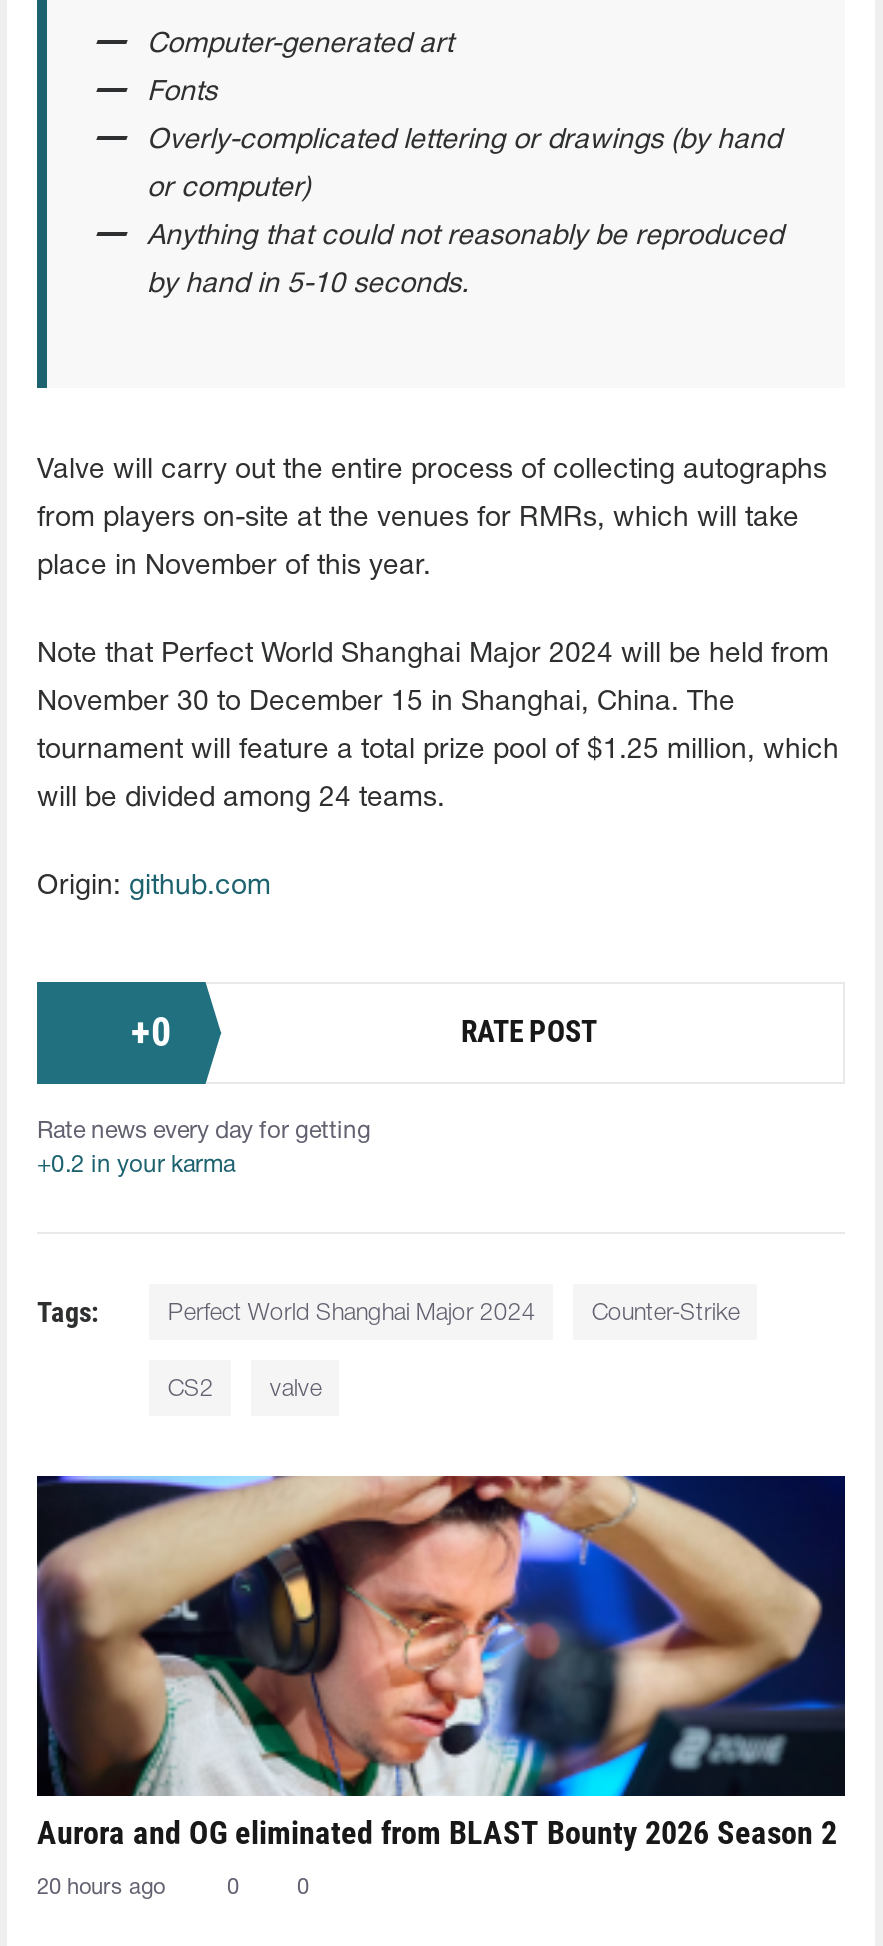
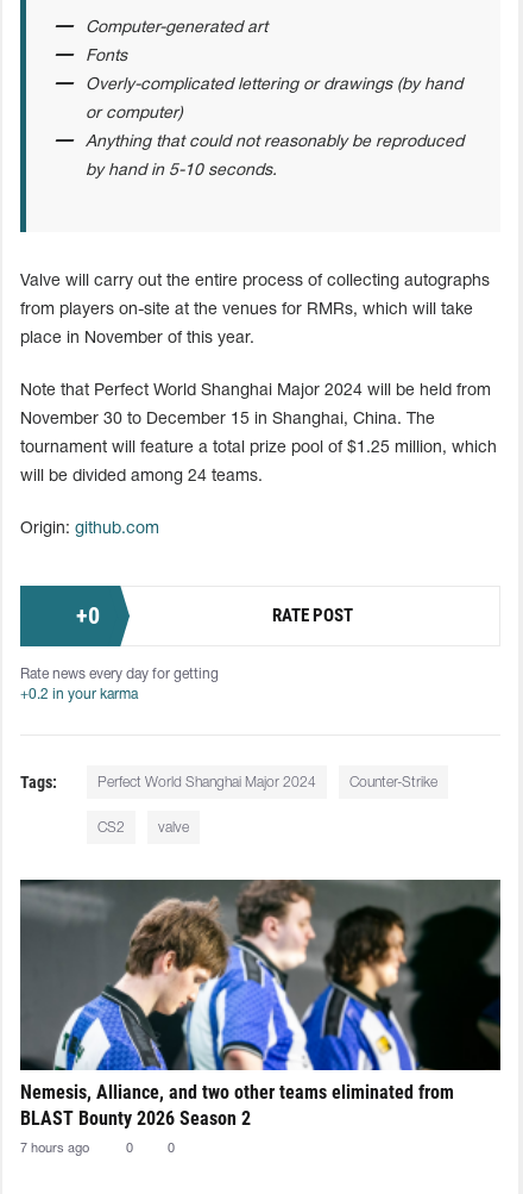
- [image]
- Aurora and OG eliminated from BLAST Bounty 2026 Season 2
+ [image]
+ Nemesis, Alliance, and two other teams eliminated from
+ BLAST Bounty 2026 Season 2

- 20 hours ago
+ 7 hours ago
